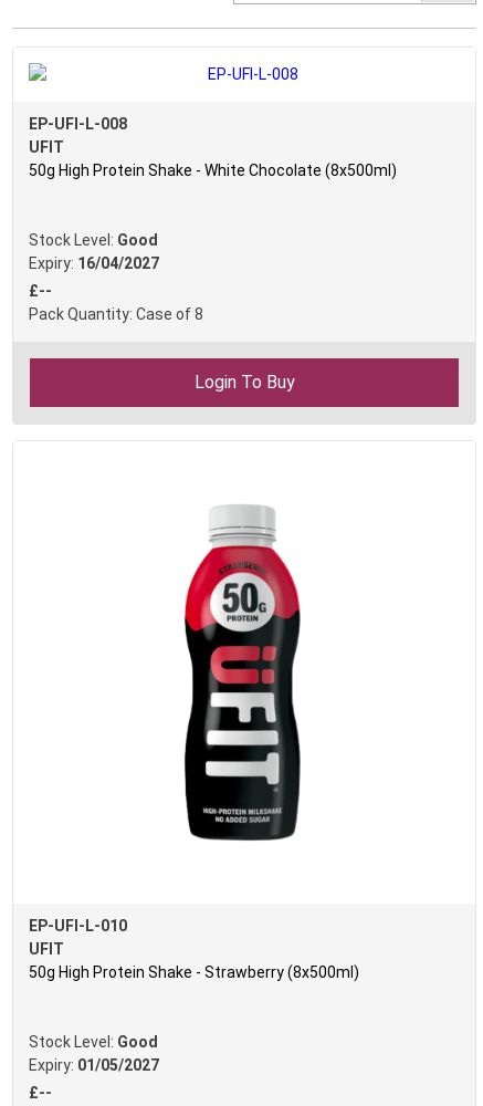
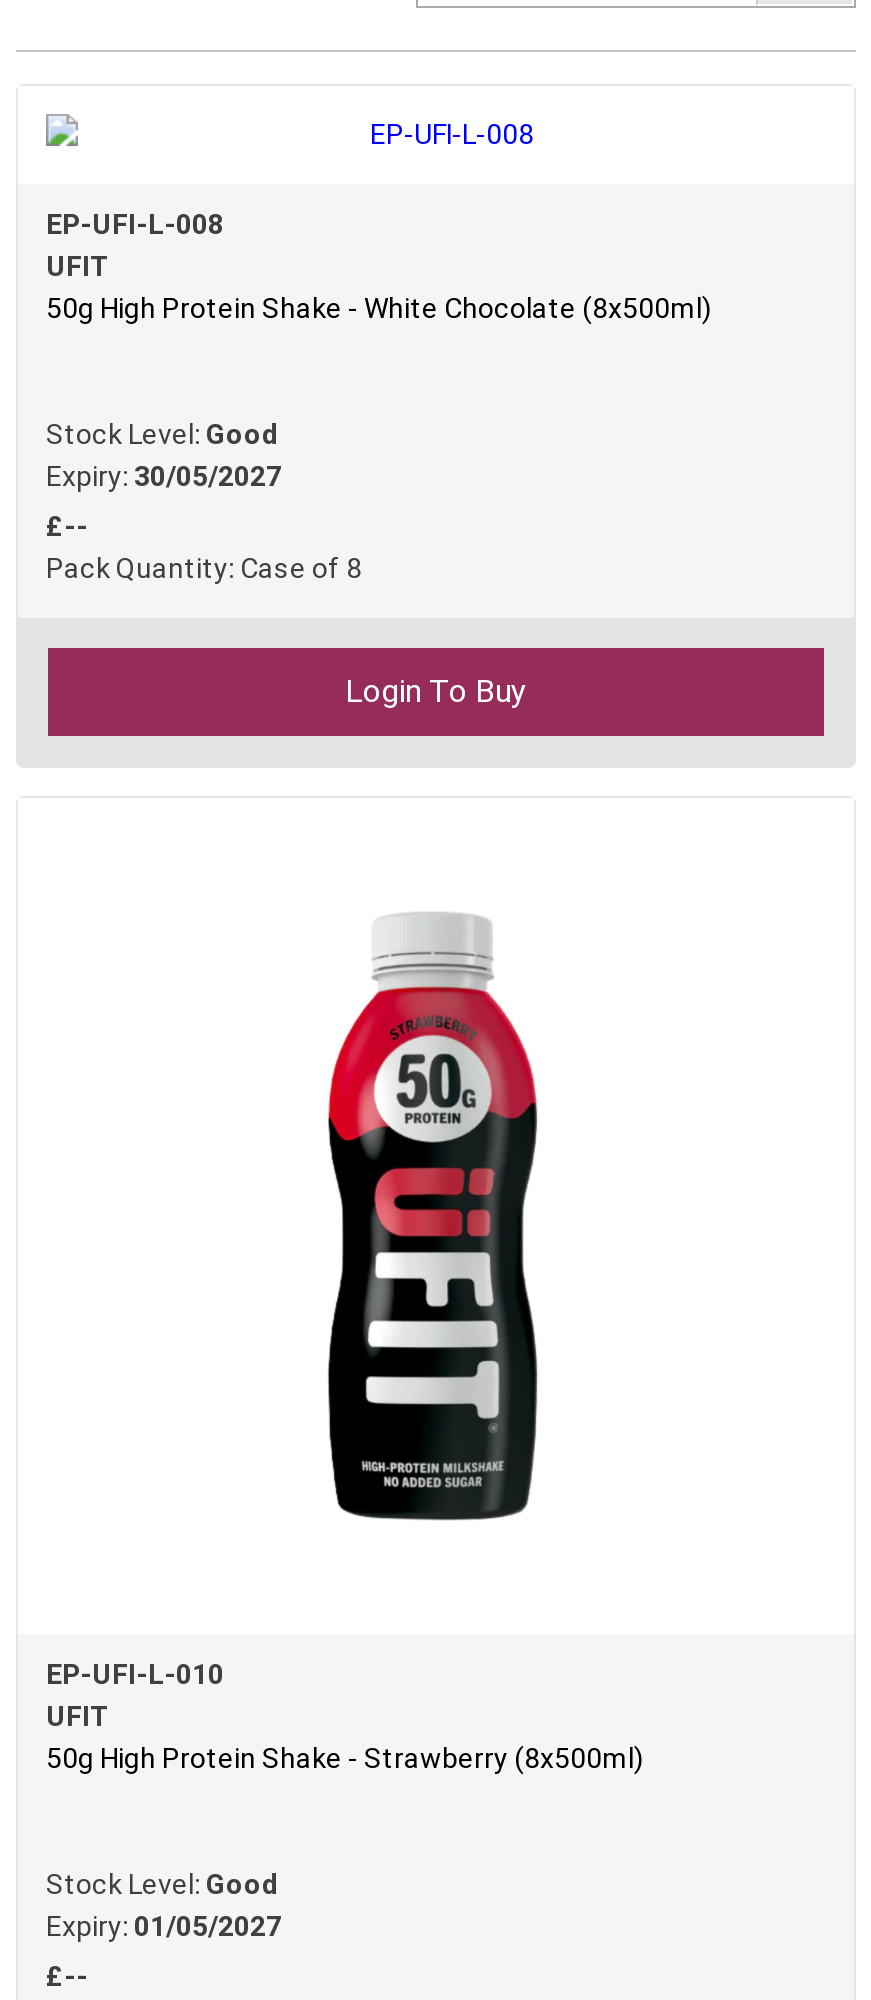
- Expiry: 16/04/2027
+ Expiry: 30/05/2027
